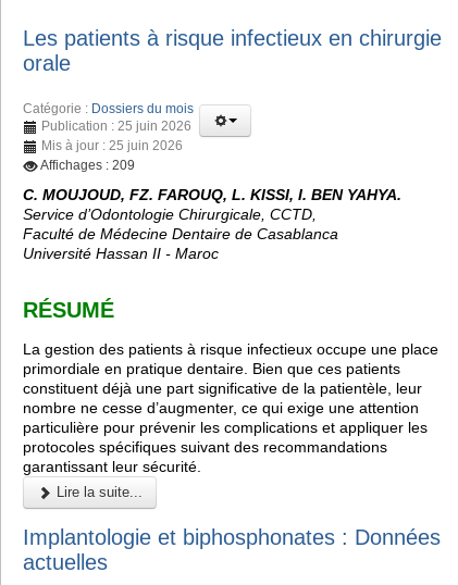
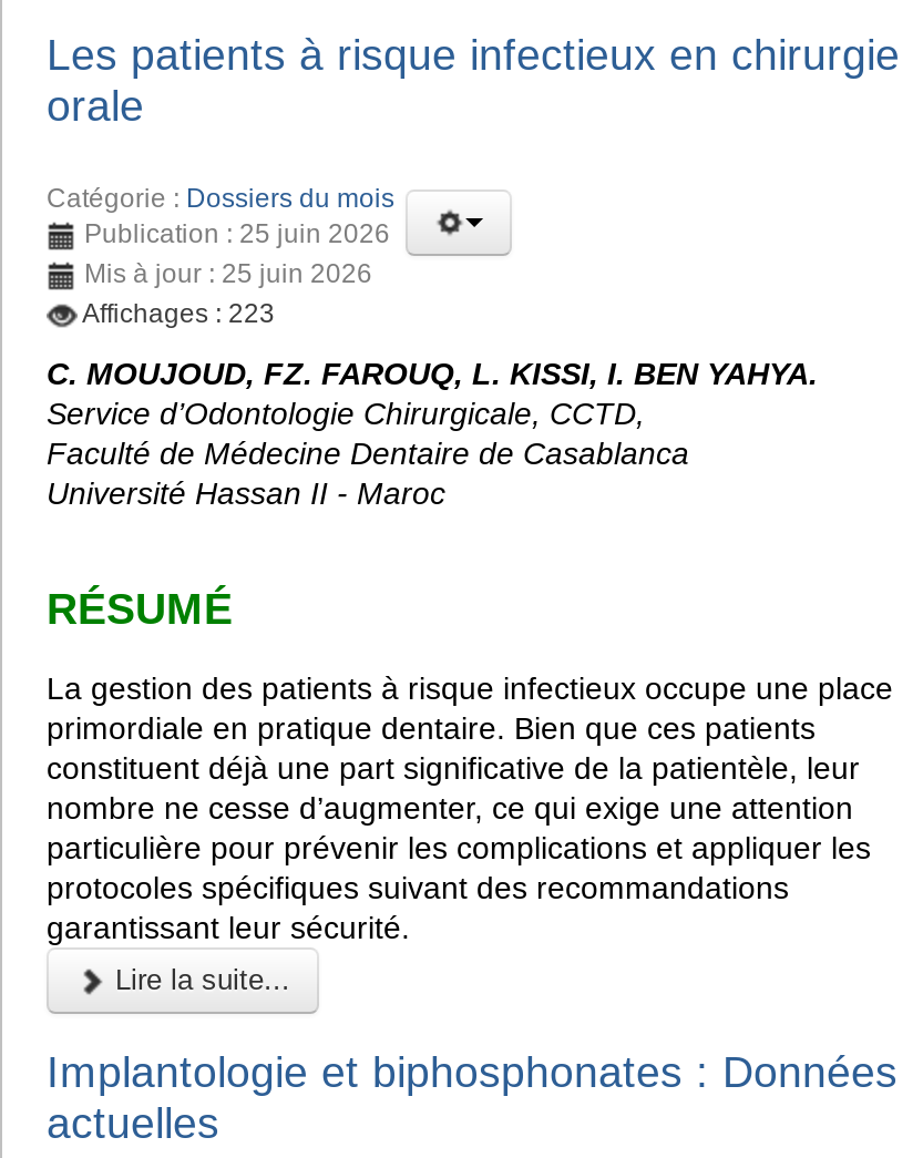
- Affichages : 209
+ Affichages : 223
